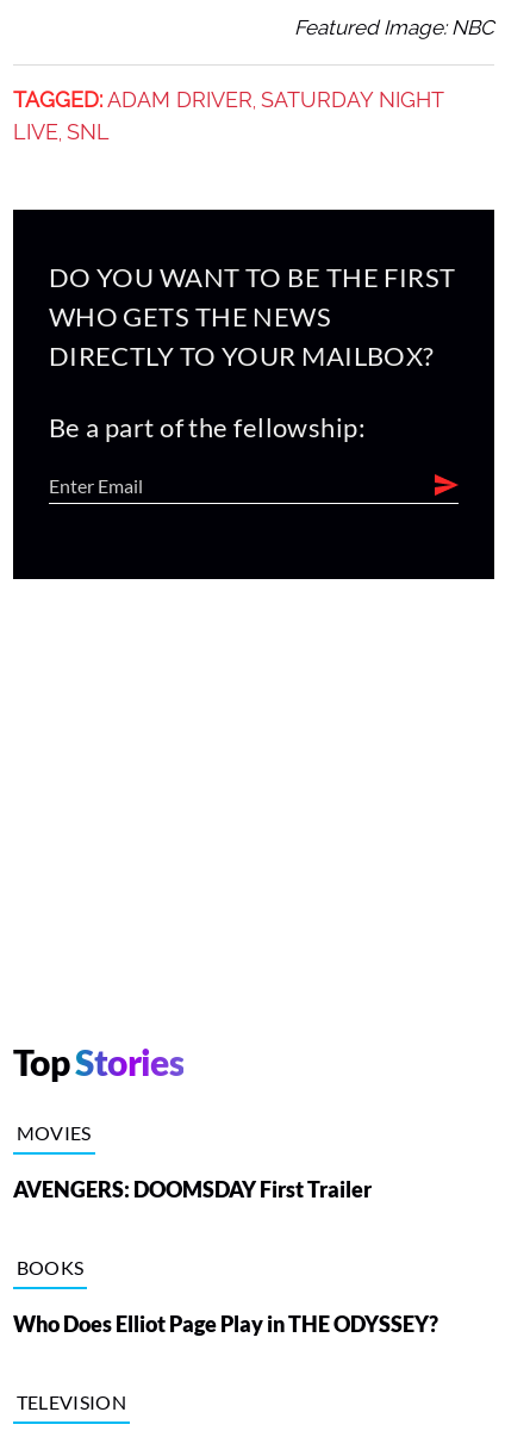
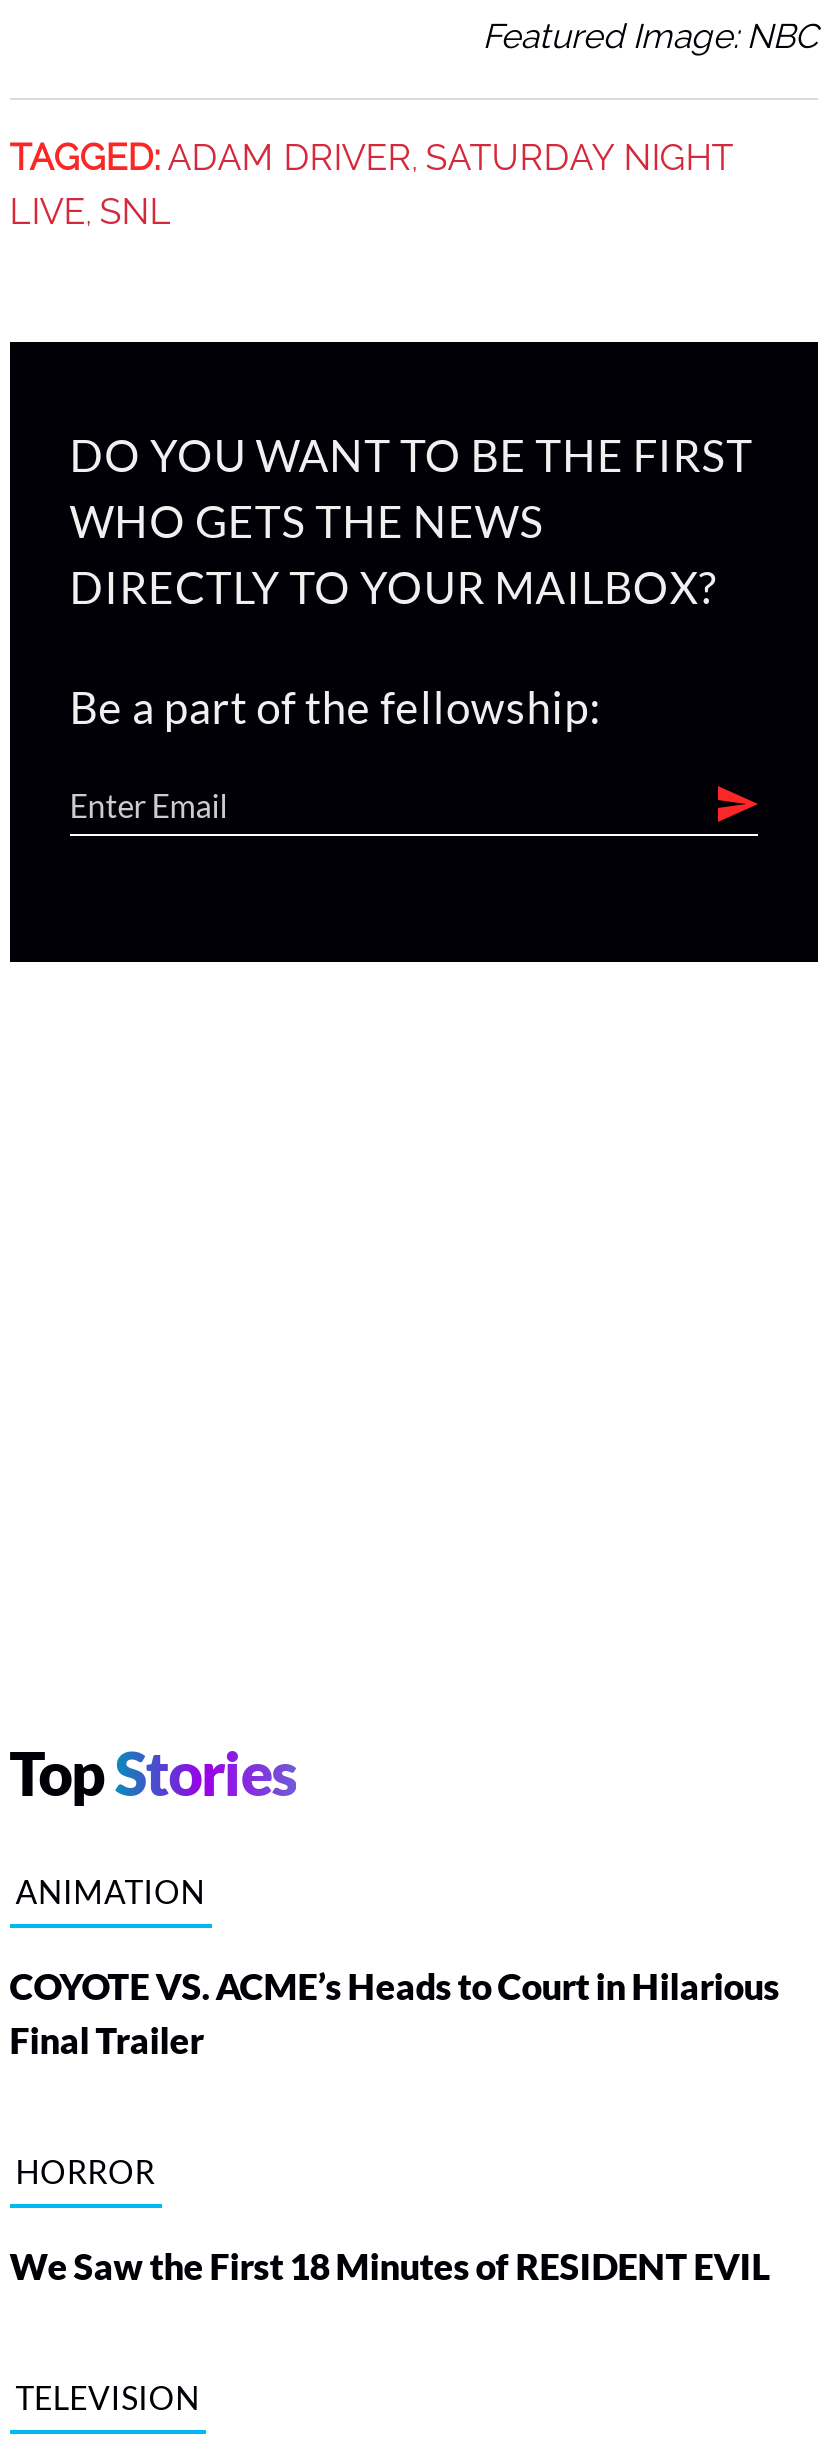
- MOVIES
+ ANIMATION

- AVENGERS: DOOMSDAY First Trailer
+ COYOTE VS. ACME’s Heads to Court in Hilarious
+ Final Trailer

- BOOKS
+ HORROR

- Who Does Elliot Page Play in THE ODYSSEY?
+ We Saw the First 18 Minutes of RESIDENT EVIL
